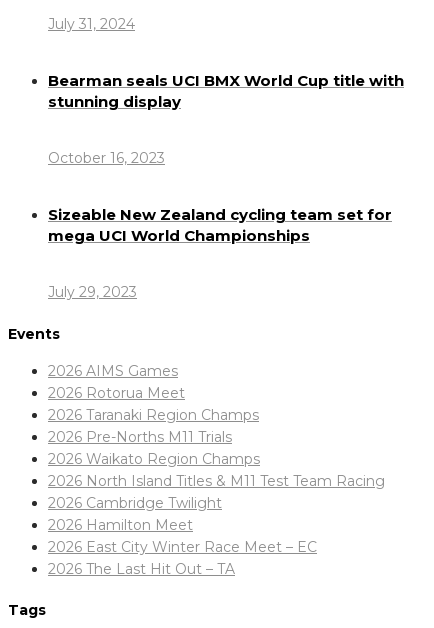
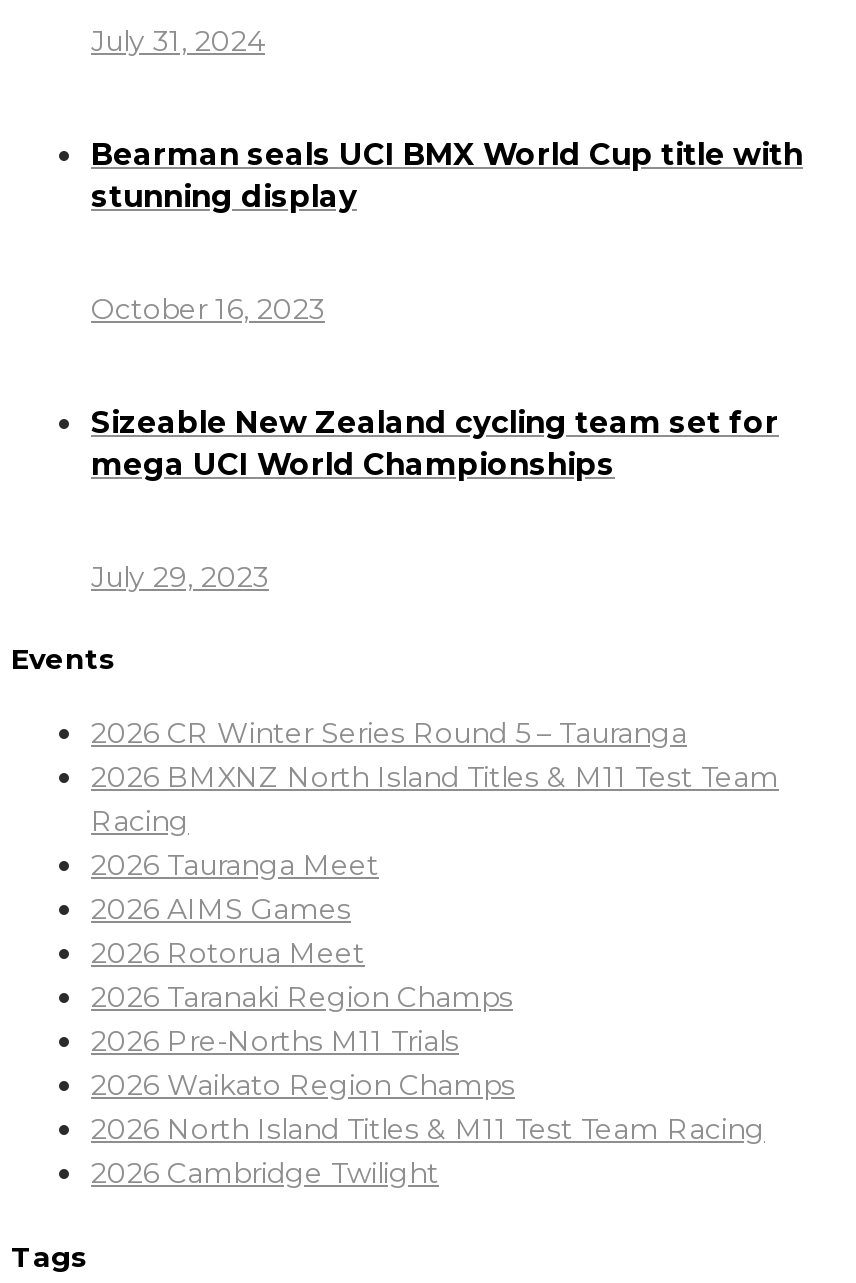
+ 2026 CR Winter Series Round 5 – Tauranga
+ 2026 BMXNZ North Island Titles & M11 Test Team
+ Racing
+ 2026 Tauranga Meet

moved down: 2026 AIMS Games | 2026 Rotorua Meet | 2026 Taranaki Region Champs | 2026 Pre-Norths M11 Trials | 2026 Waikato Region Champs | 2026 North Island Titles & M11 Test Team Racing | 2026 Cambridge Twilight

- 2026 Hamilton Meet
- 2026 East City Winter Race Meet – EC
- 2026 The Last Hit Out – TA
